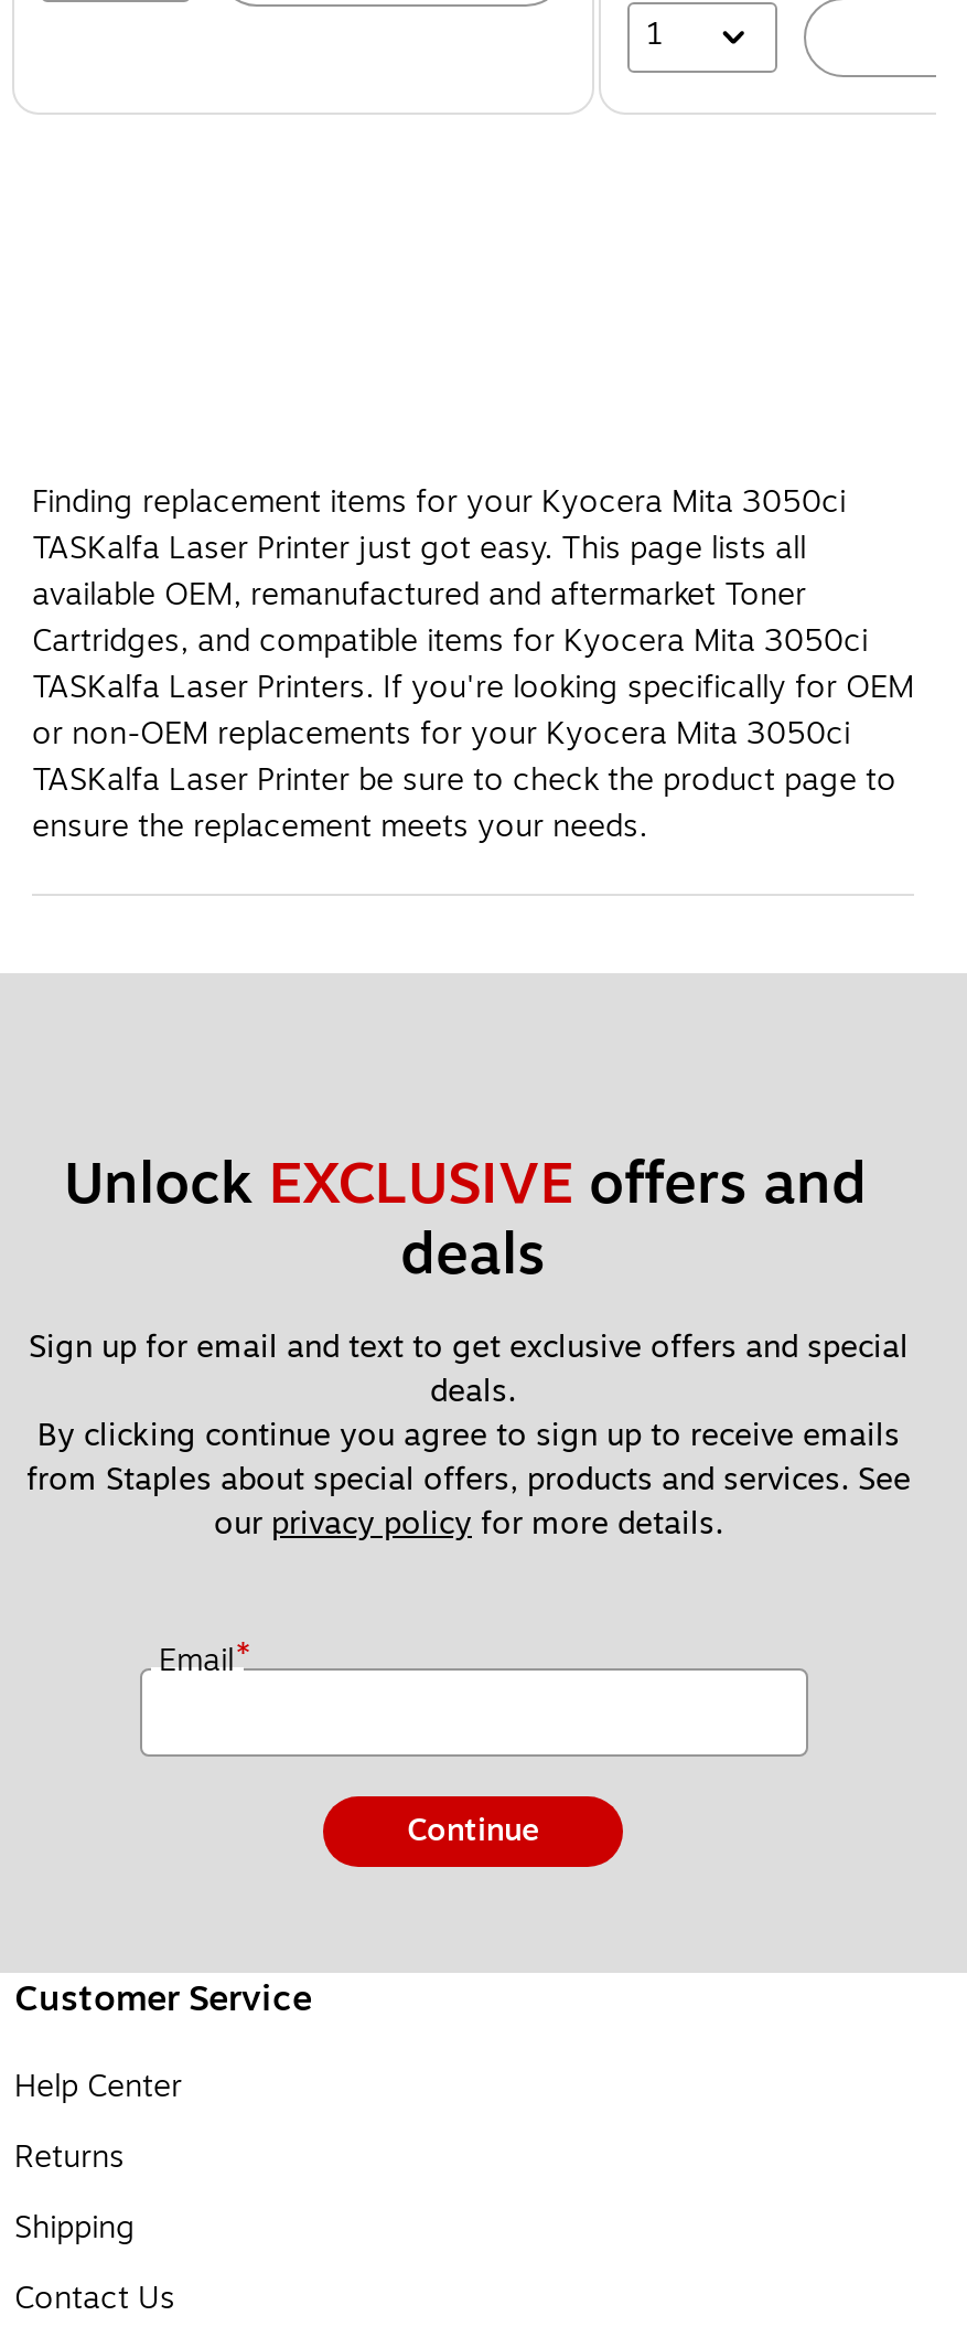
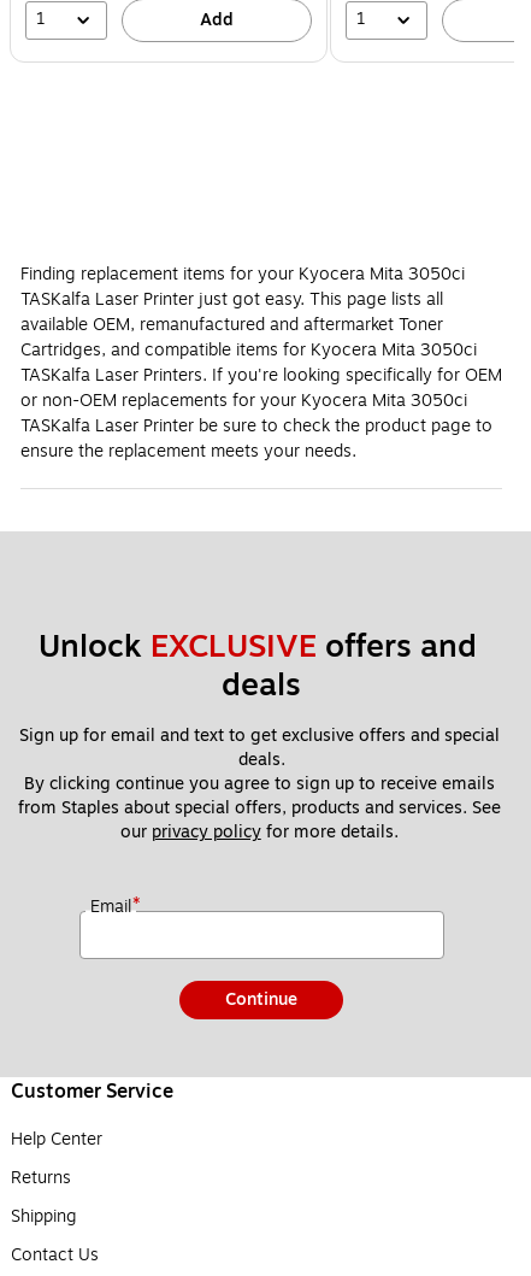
+ 1
+ Add
